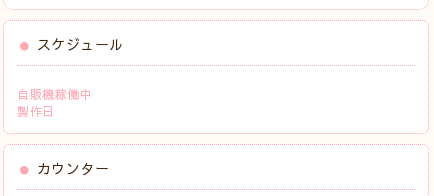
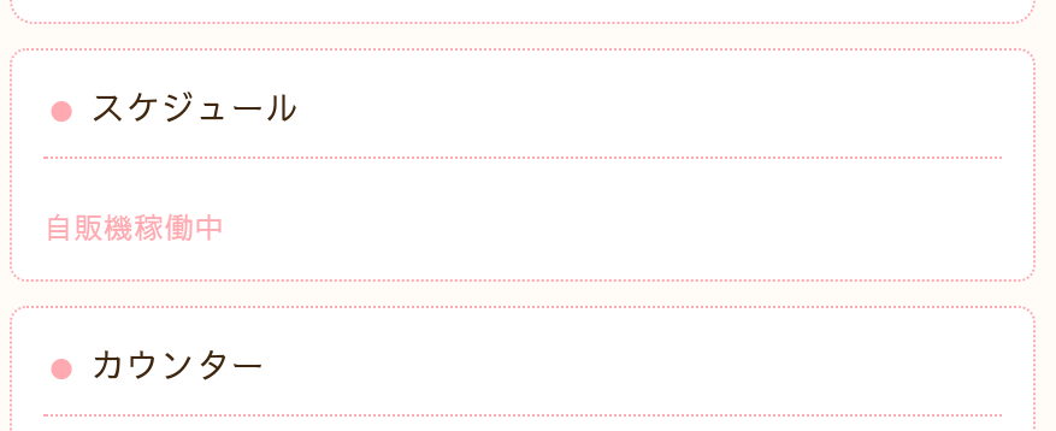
- 製作日
